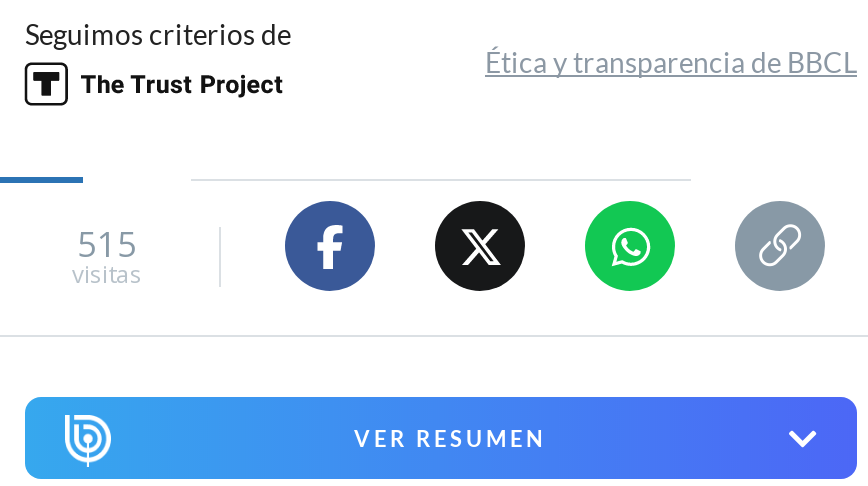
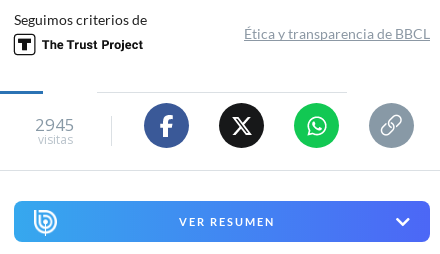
- 515
+ 2945
